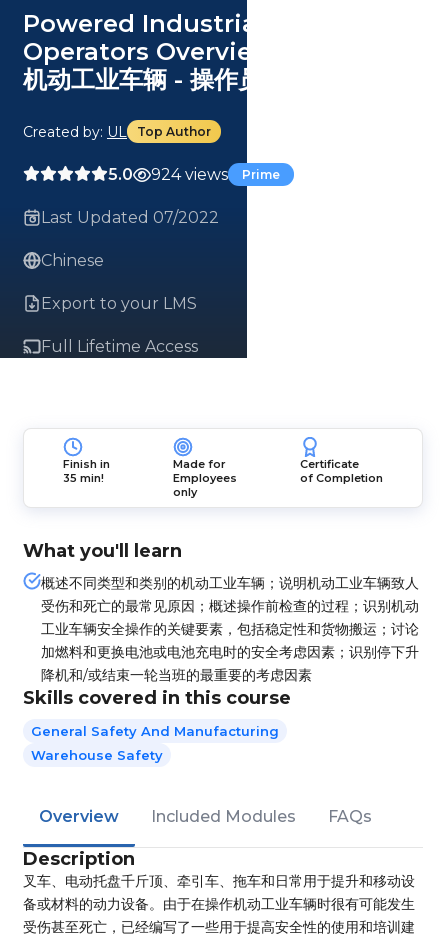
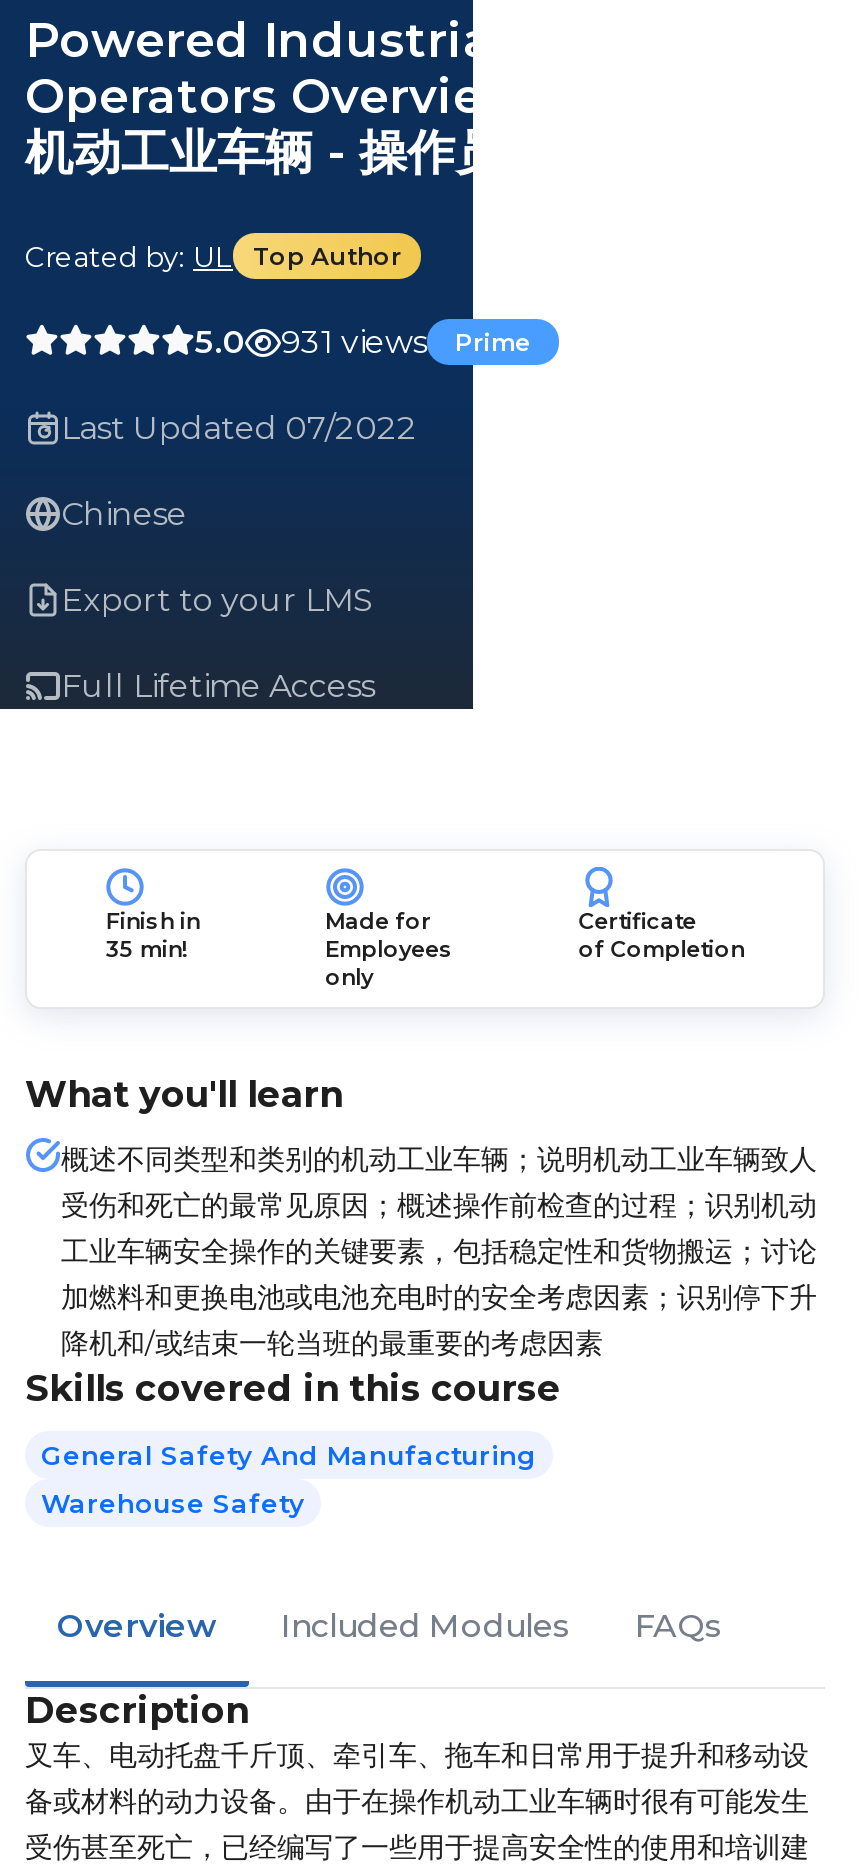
- 5.0 924 views Prime
+ 5.0 931 views Prime
